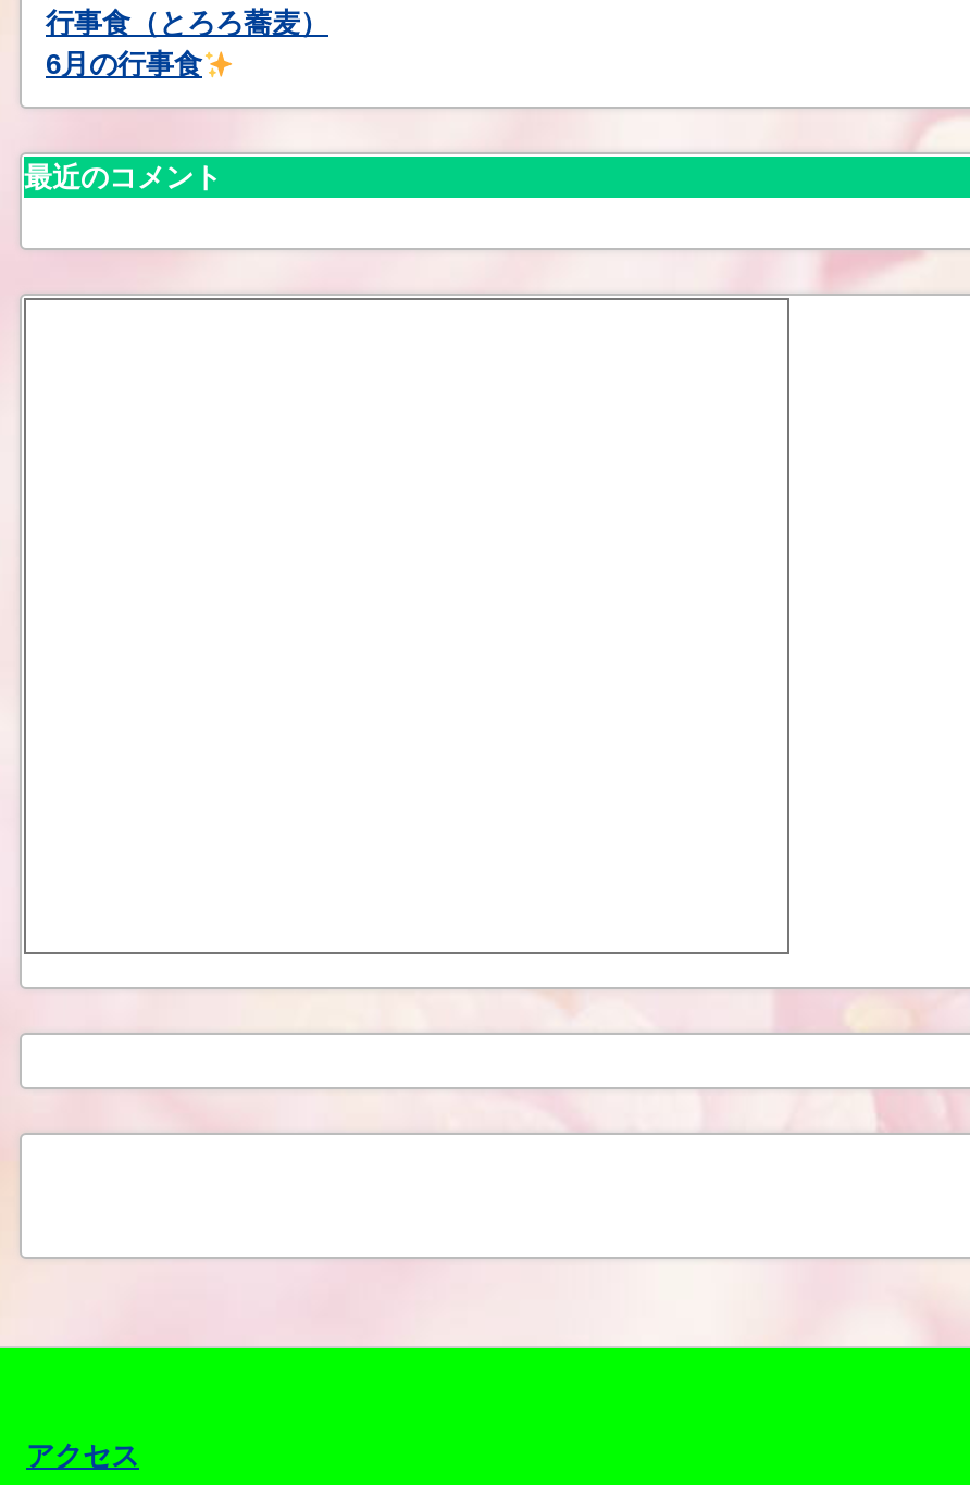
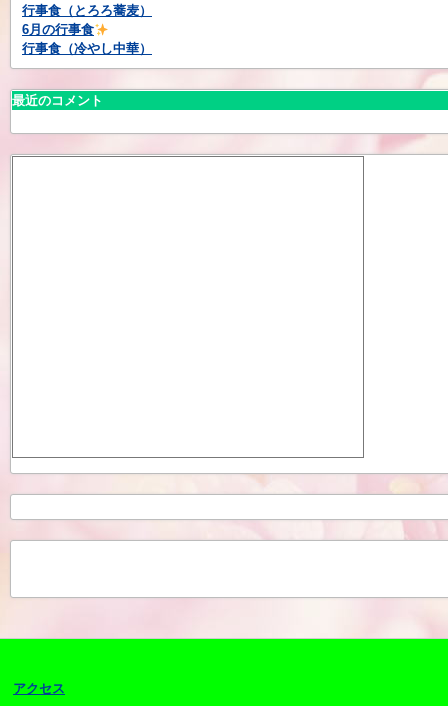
+ 行事食（冷やし中華）
